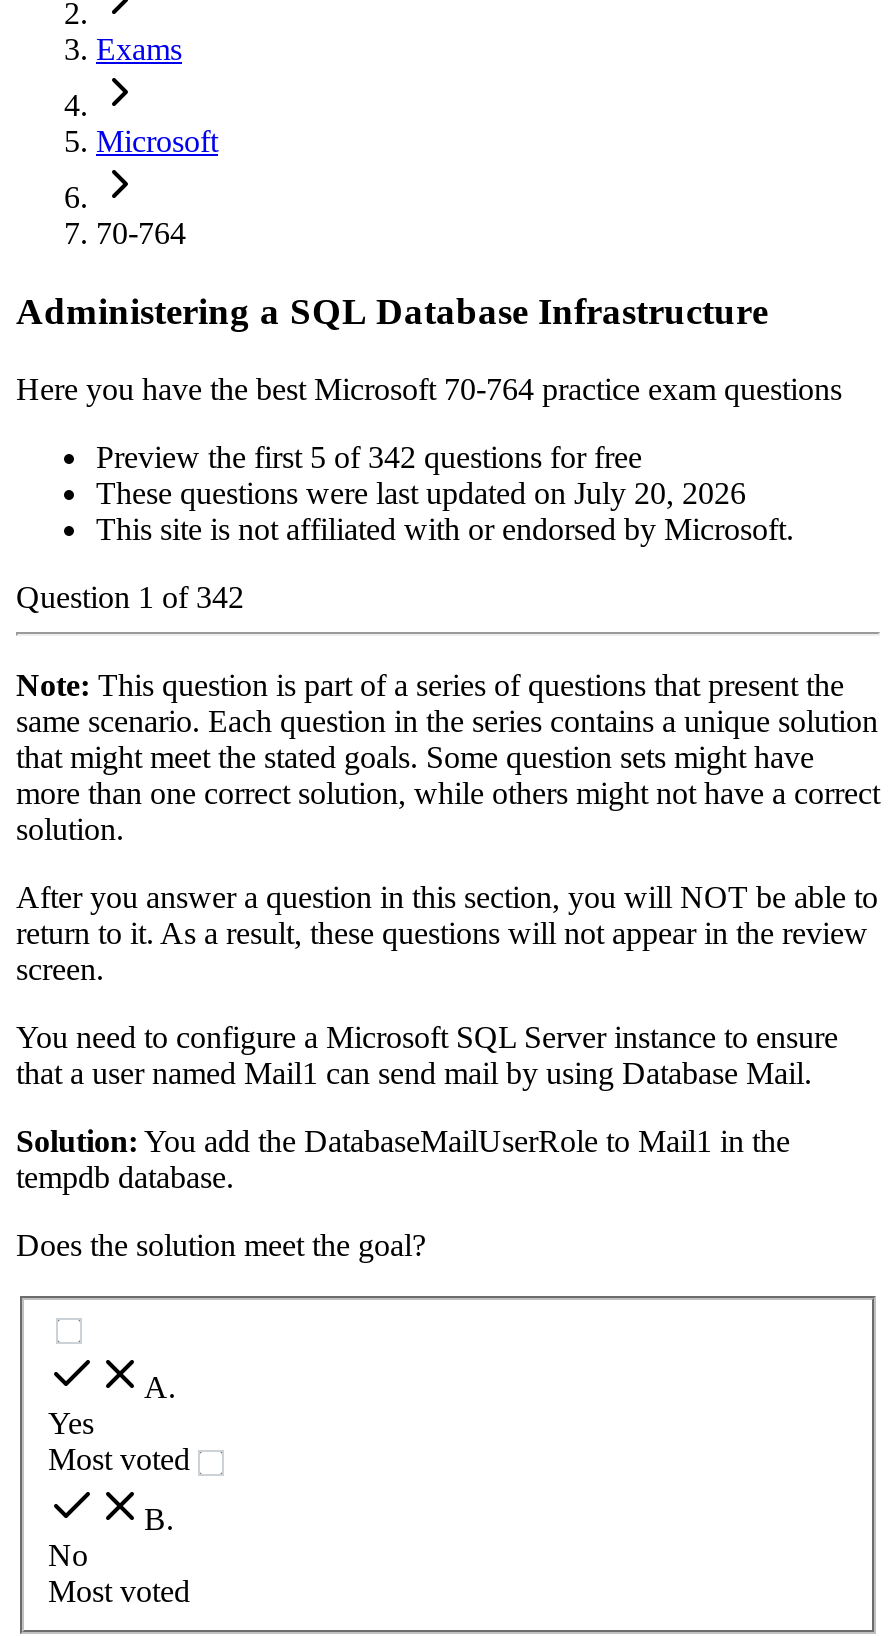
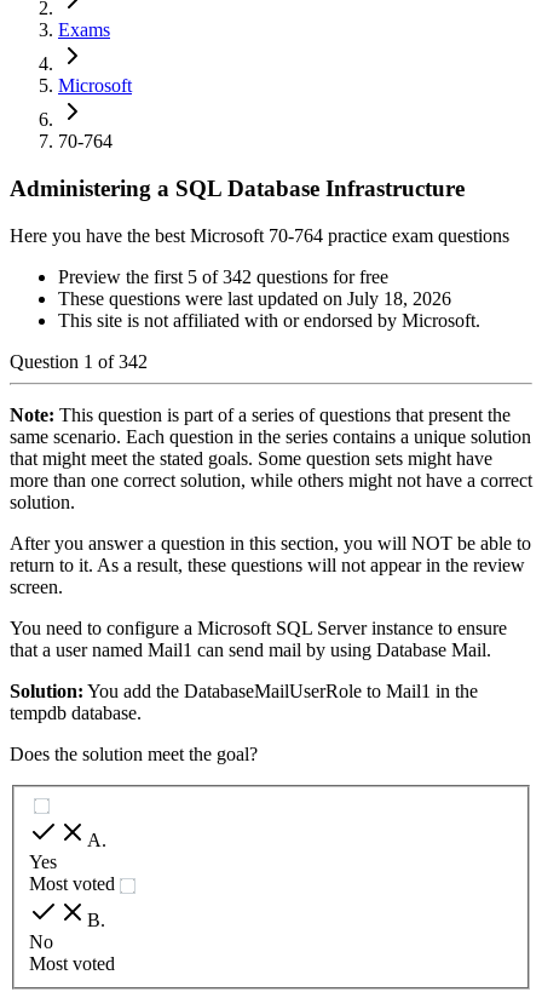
- These questions were last updated on July 20, 2026
+ These questions were last updated on July 18, 2026
